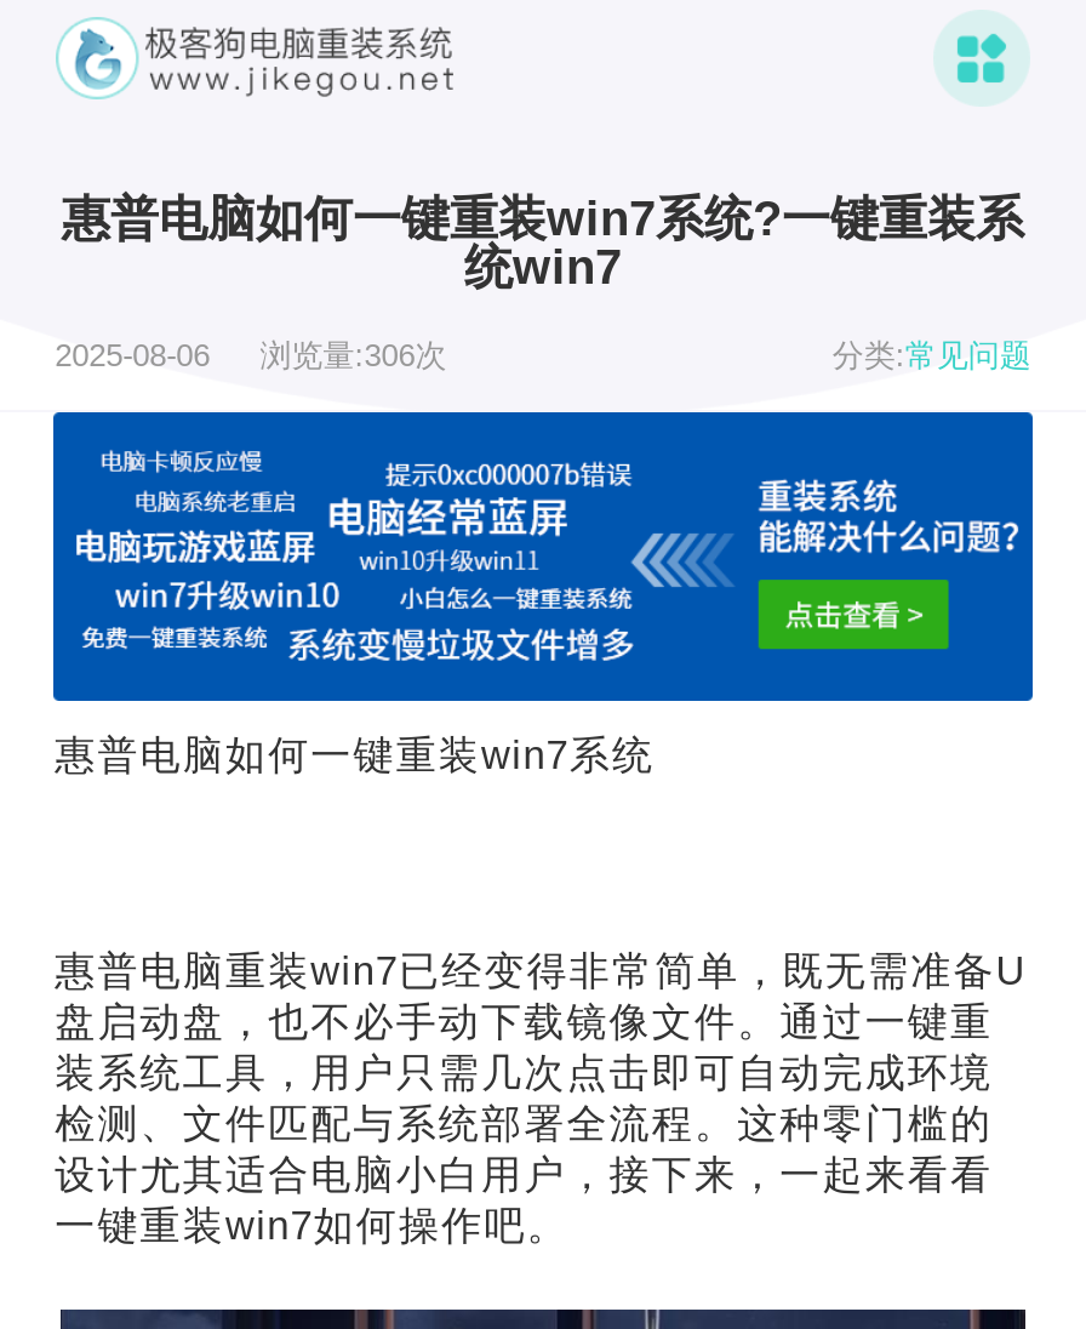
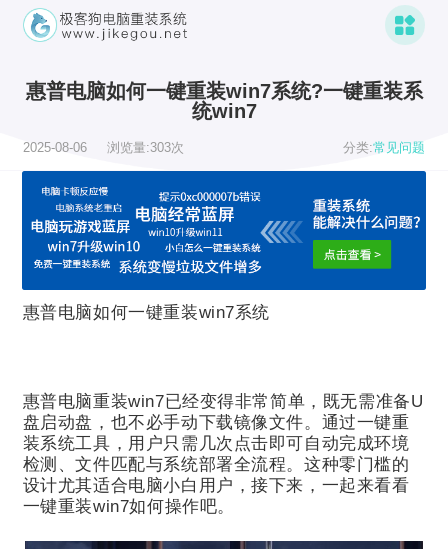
- 2025-08-06 浏览量:306次
+ 2025-08-06 浏览量:303次
